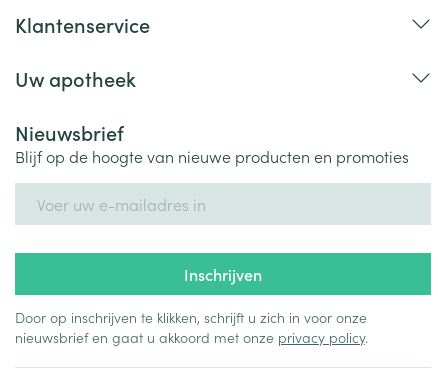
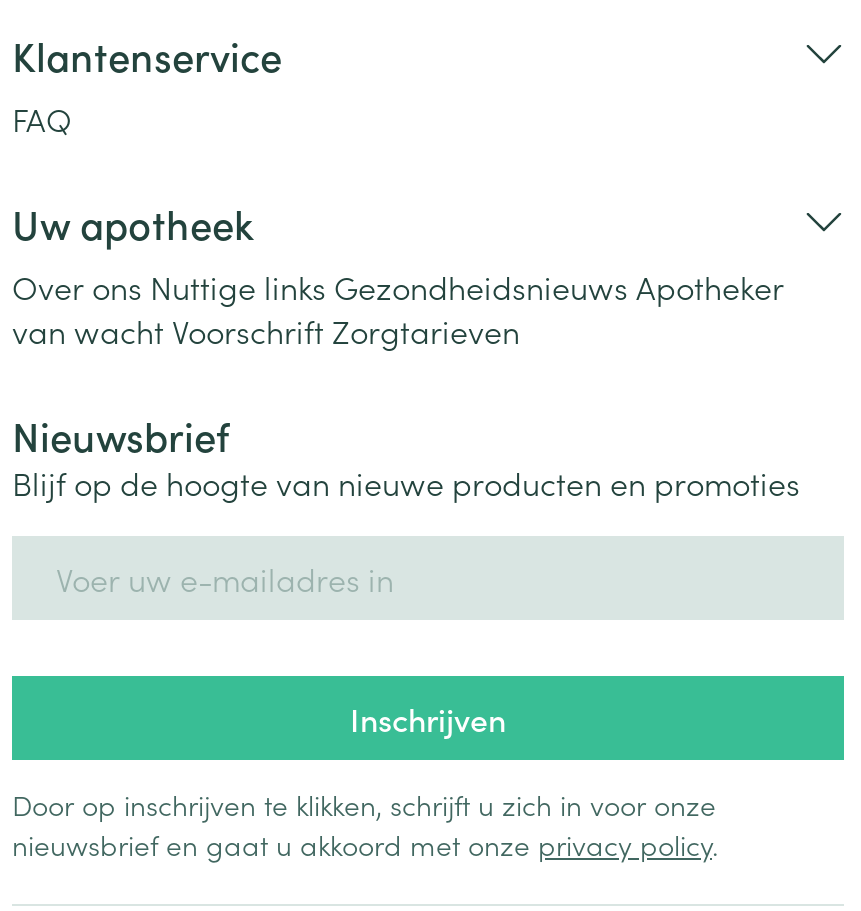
+ FAQ

+ Over ons Nuttige links Gezondheidsnieuws Apotheker
+ van wacht Voorschrift Zorgtarieven
